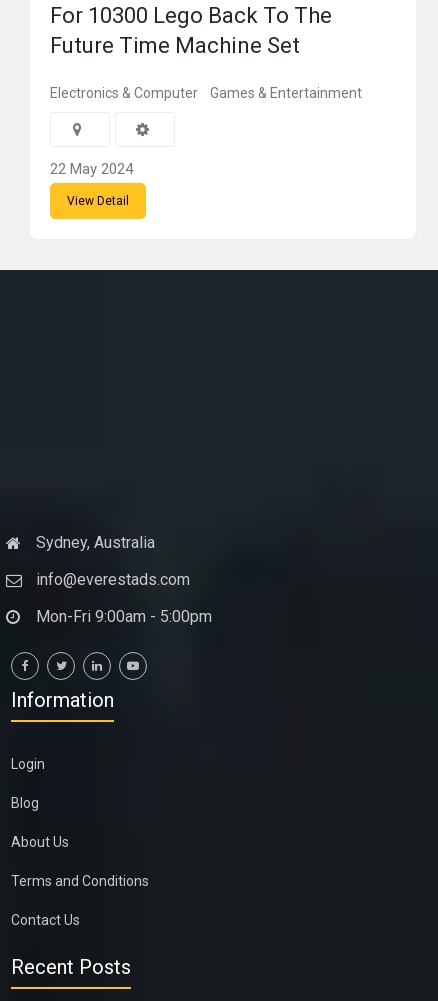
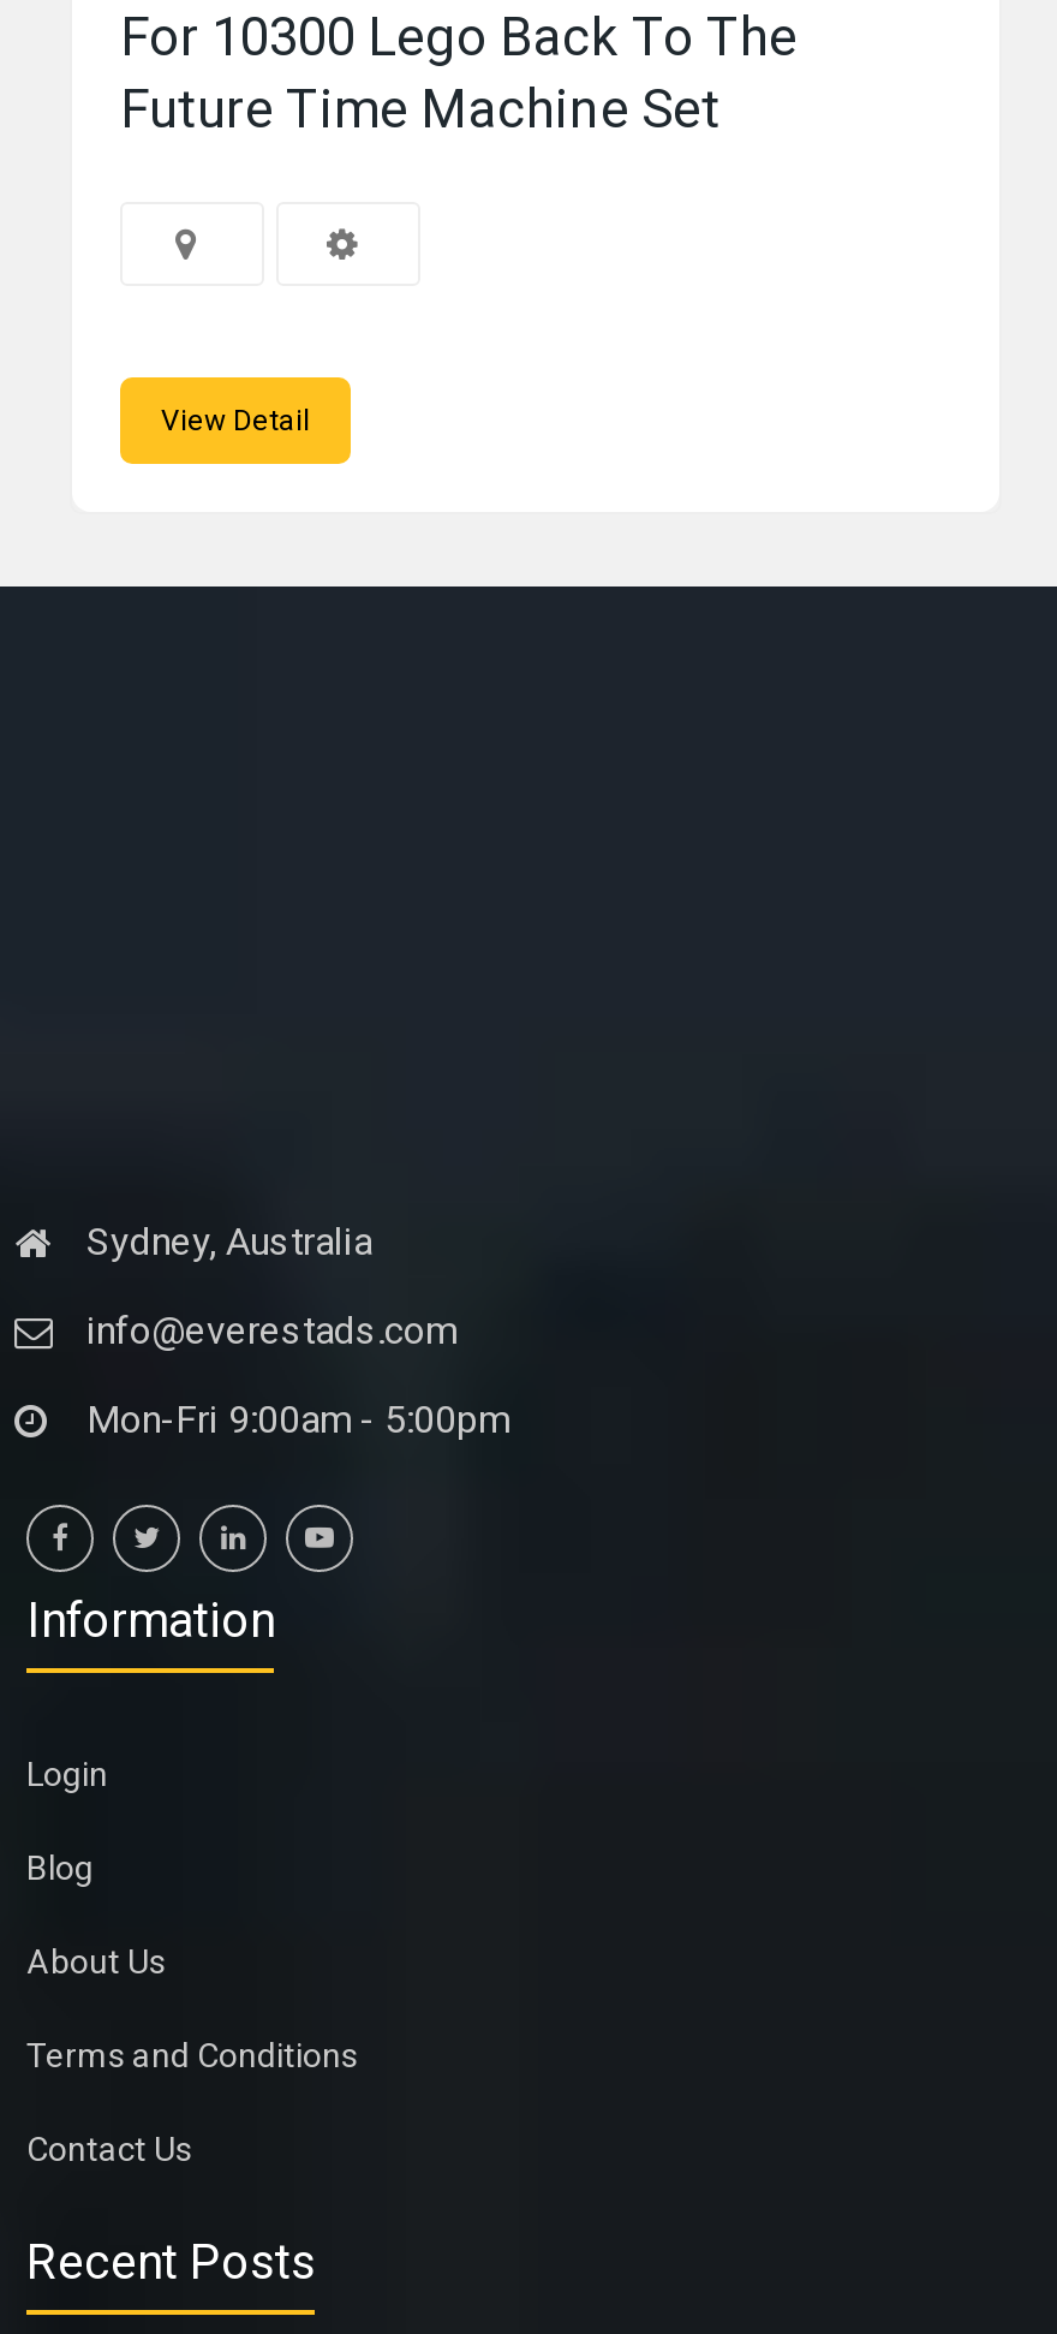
- Electronics & Computer
- Games & Entertainment

- 22 May 2024
